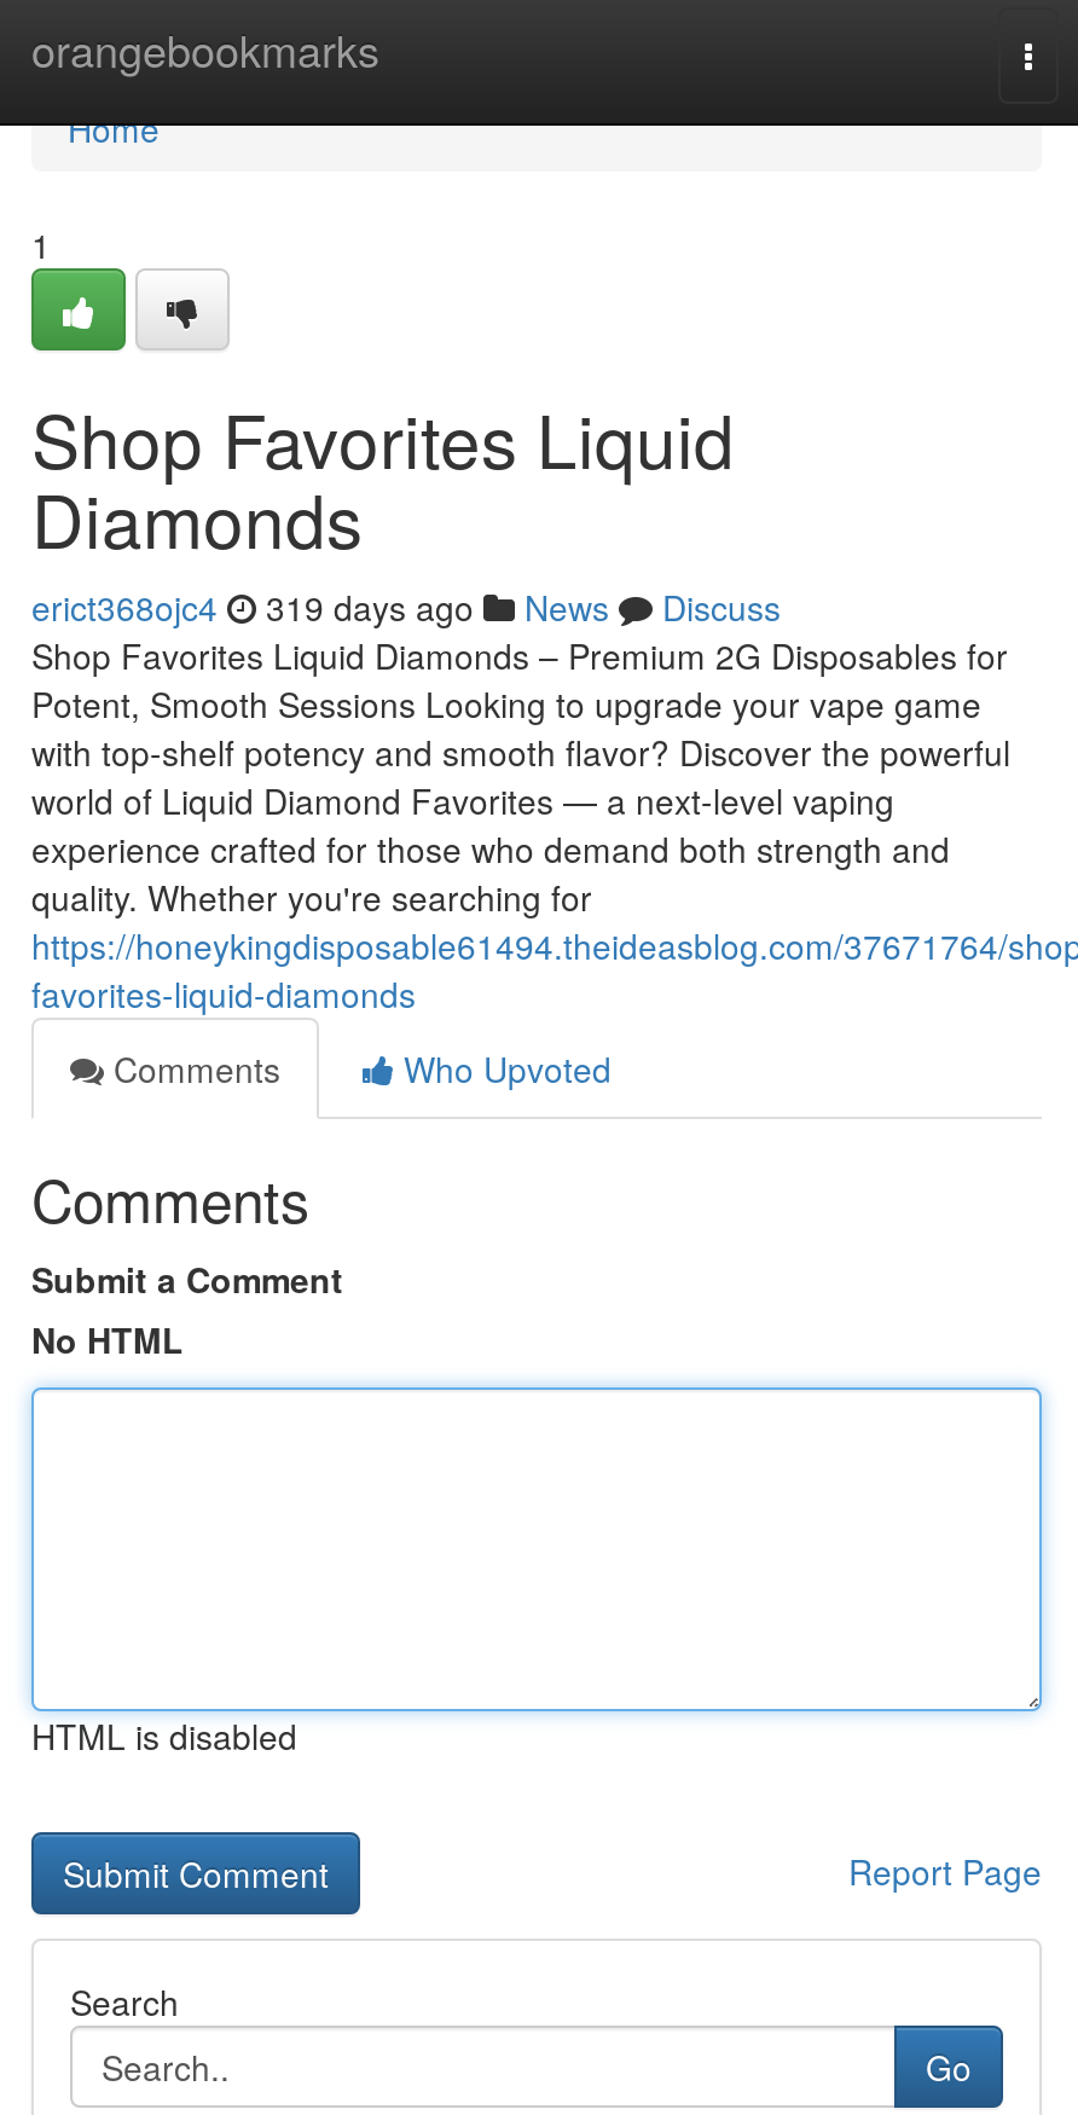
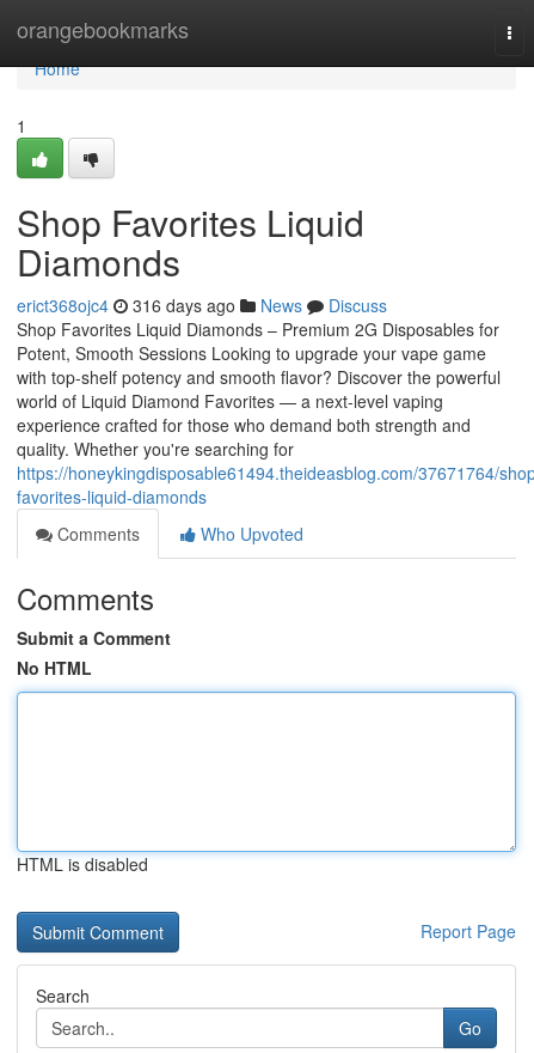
- erict368ojc4 319 days ago News Discuss
+ erict368ojc4 316 days ago News Discuss
